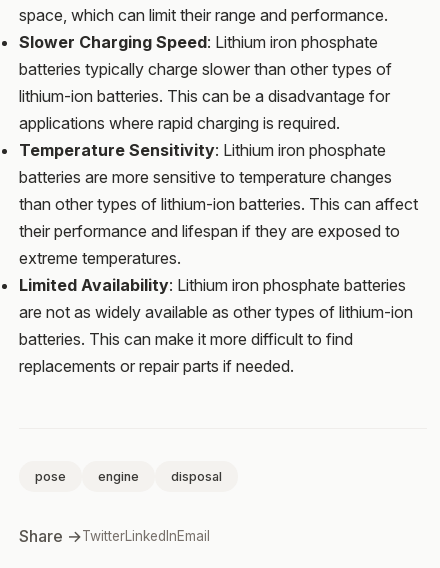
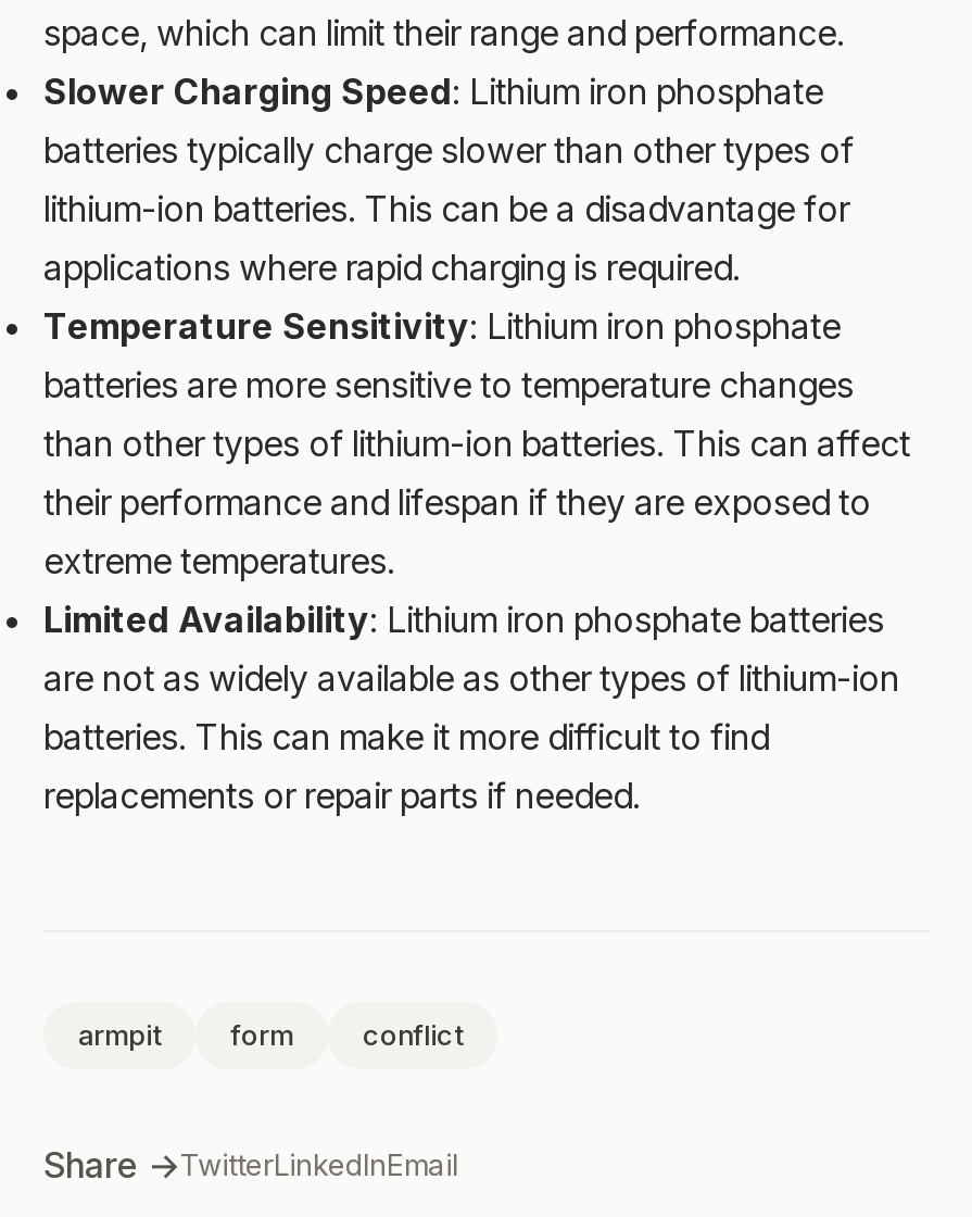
- pose
- engine
- disposal
+ armpit
+ form
+ conflict
